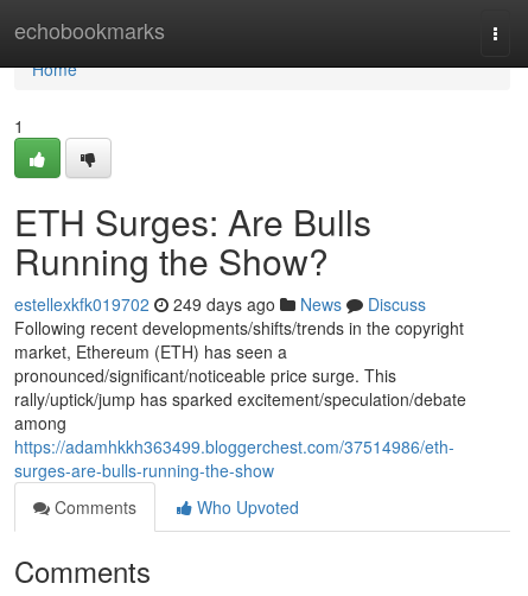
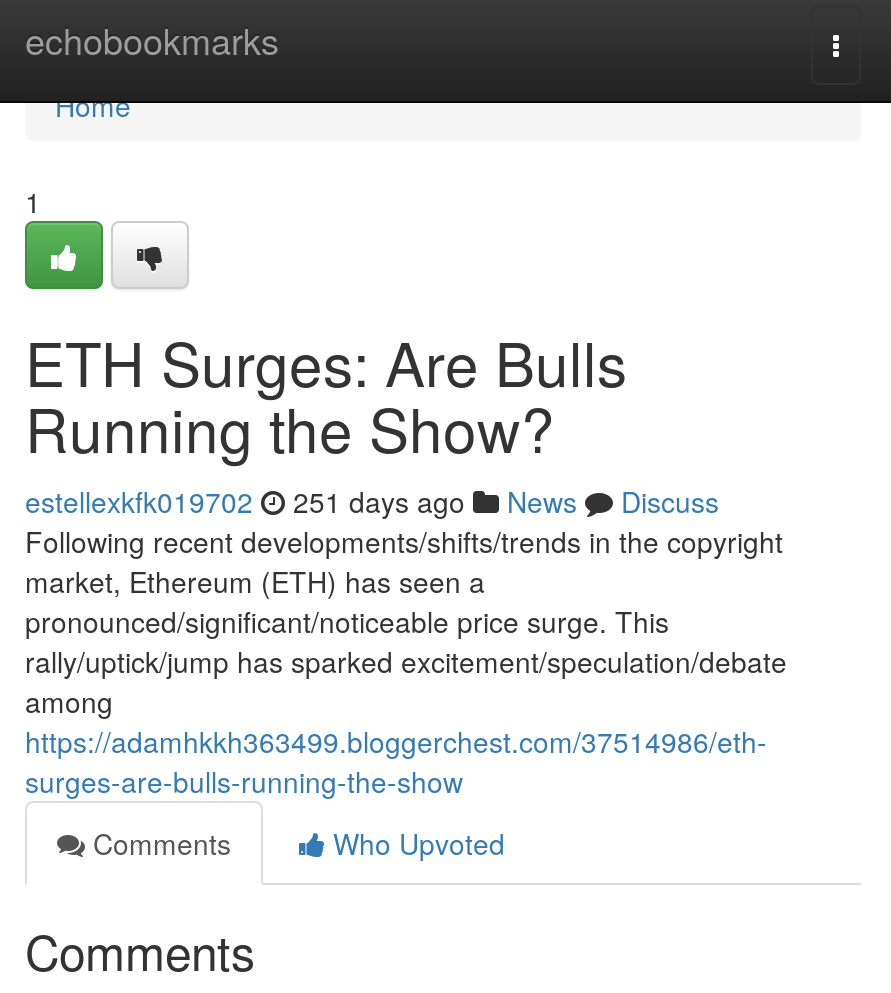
- estellexkfk019702 249 days ago News Discuss
+ estellexkfk019702 251 days ago News Discuss
